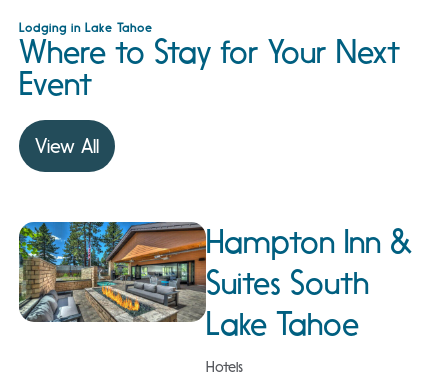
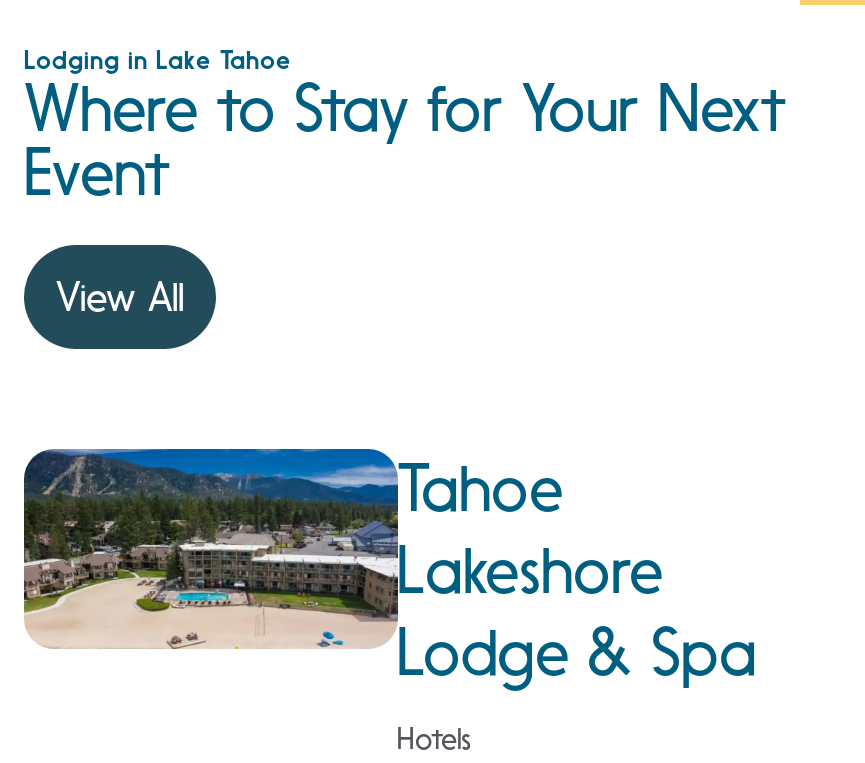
- [image]
- Hampton Inn &
- Suites South
- Lake Tahoe
+ [image]
+ Tahoe
+ Lakeshore
+ Lodge & Spa
